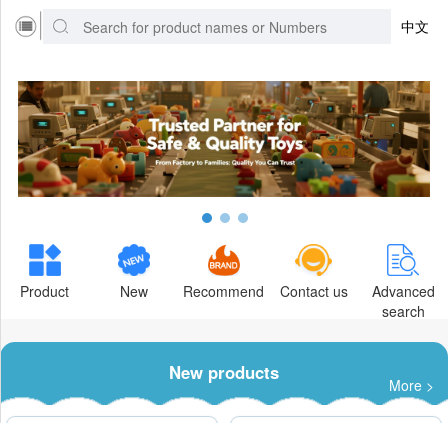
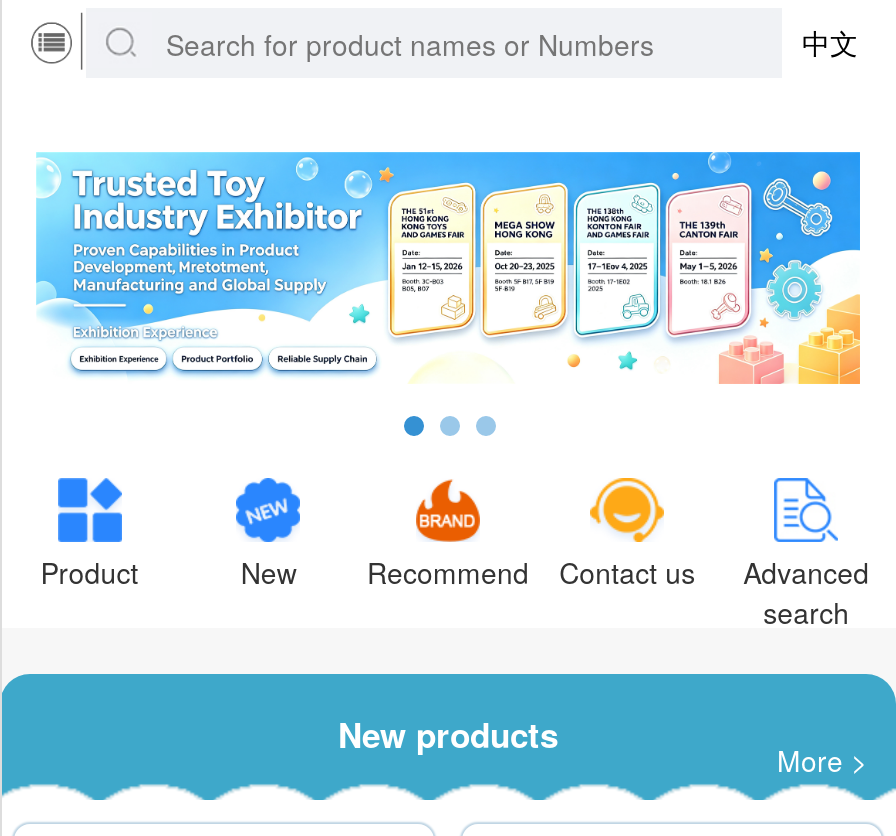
- [image]
+ [image]
